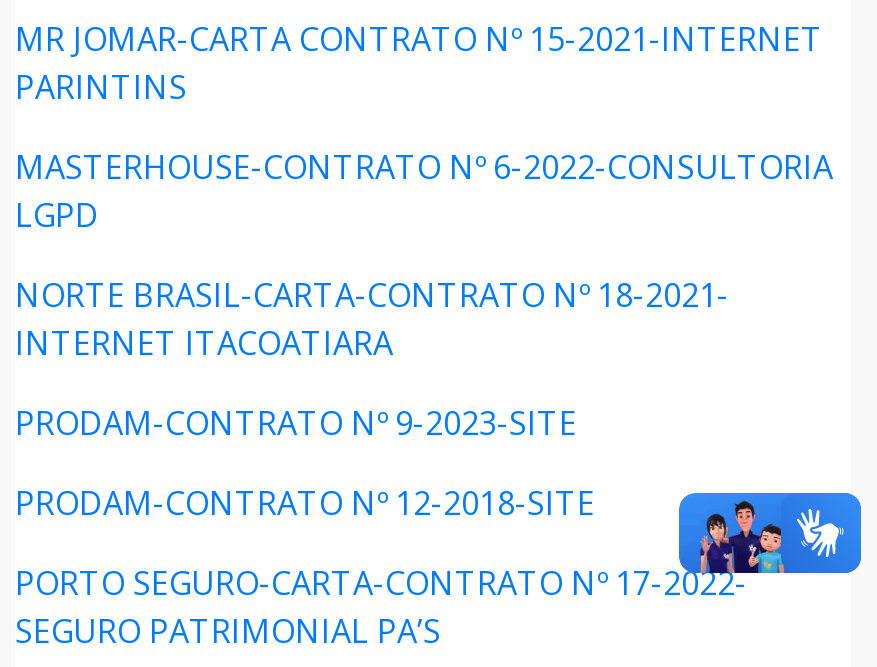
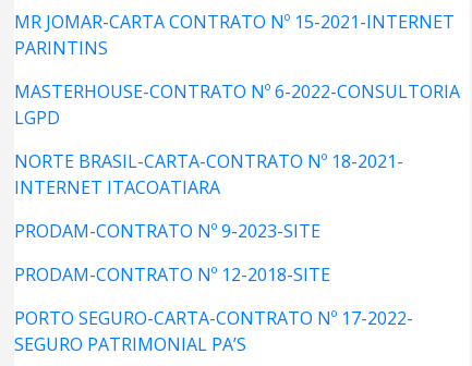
- [image]
